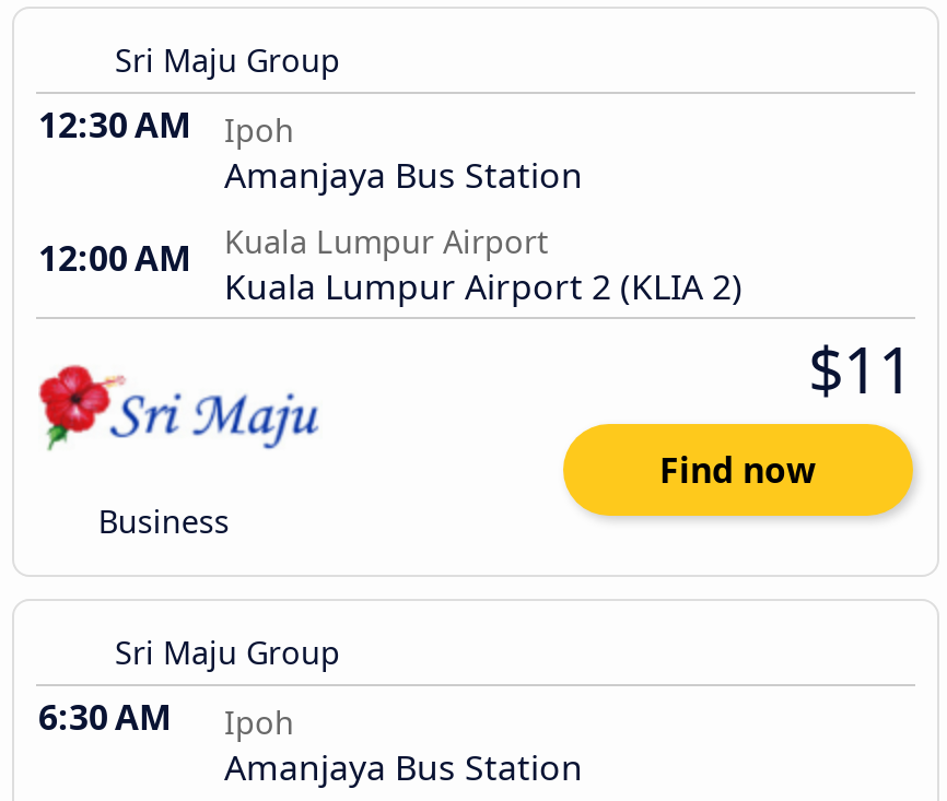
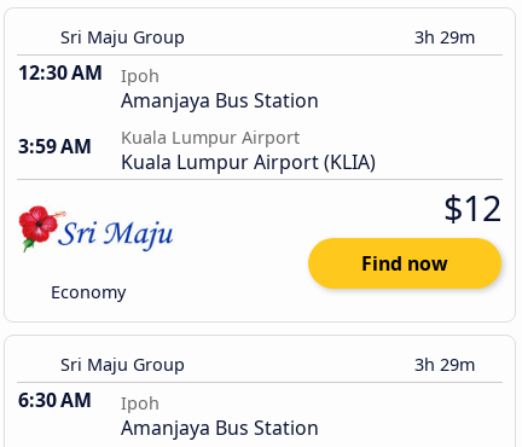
+ 3h 29m

- 12:00 AM Kuala Lumpur Airport
+ 3:59 AM Kuala Lumpur Airport

- Kuala Lumpur Airport 2 (KLIA 2)
+ Kuala Lumpur Airport (KLIA)

- $11
+ $12

- Business
+ Economy

+ 3h 29m
